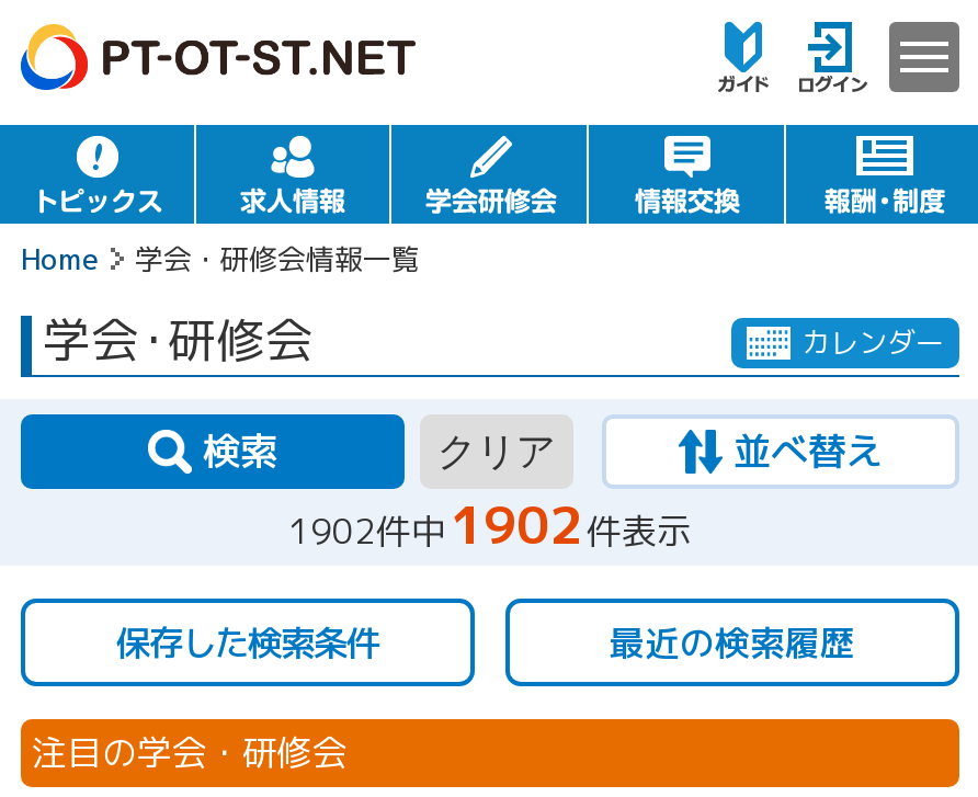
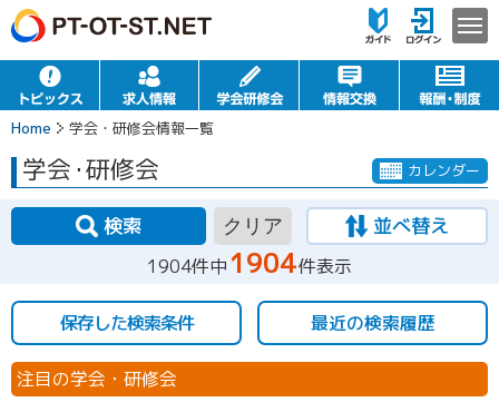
- 1902件中 1902 件表示
+ 1904件中 1904 件表示
